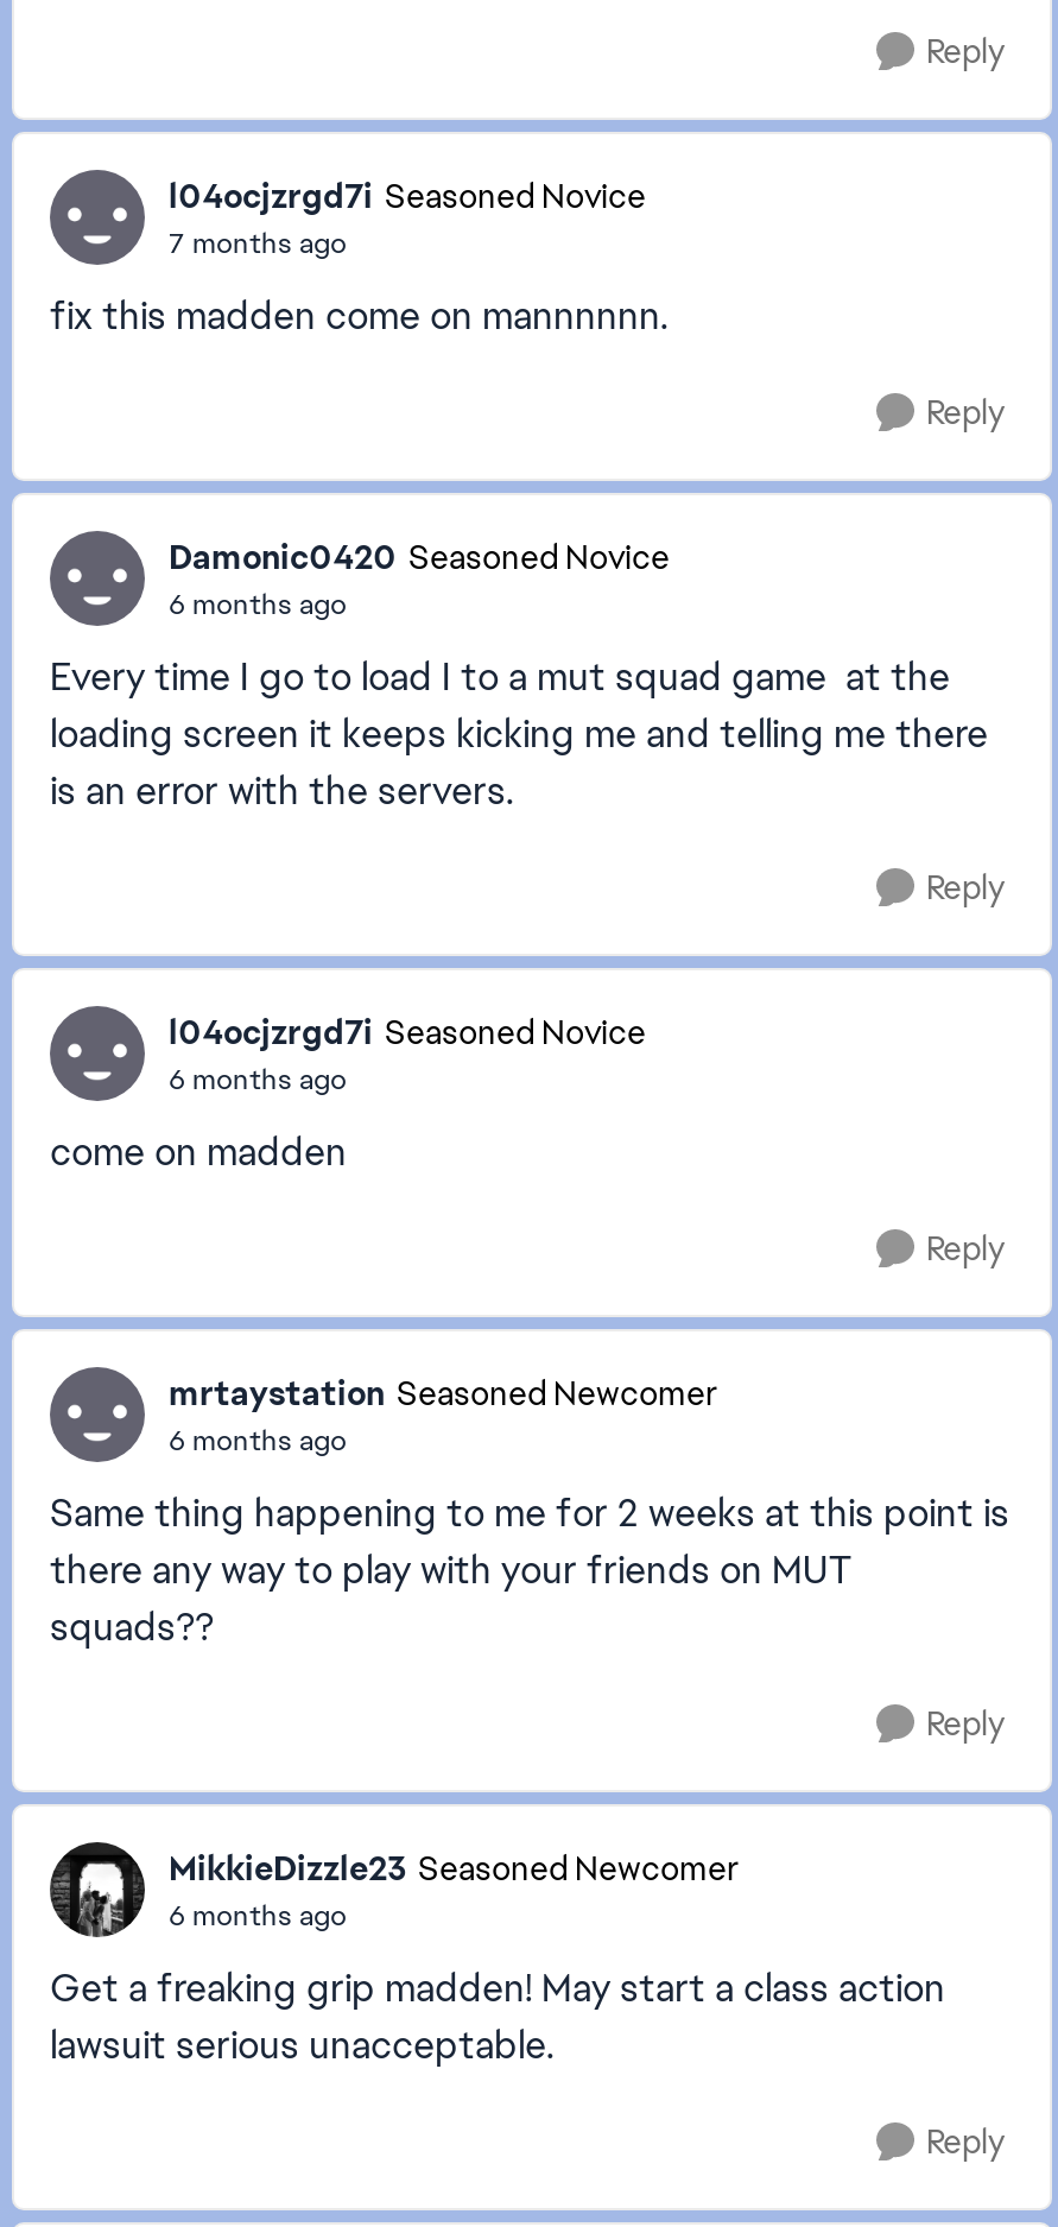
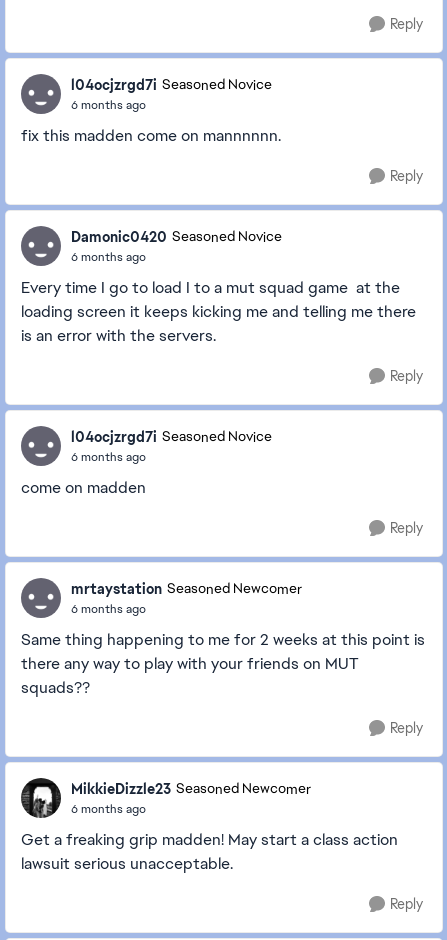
- 7 months ago
+ 6 months ago
